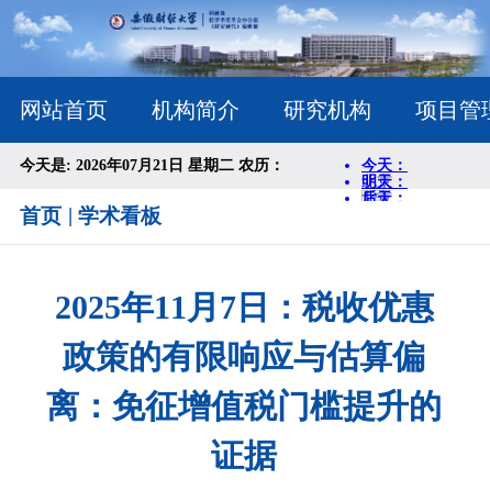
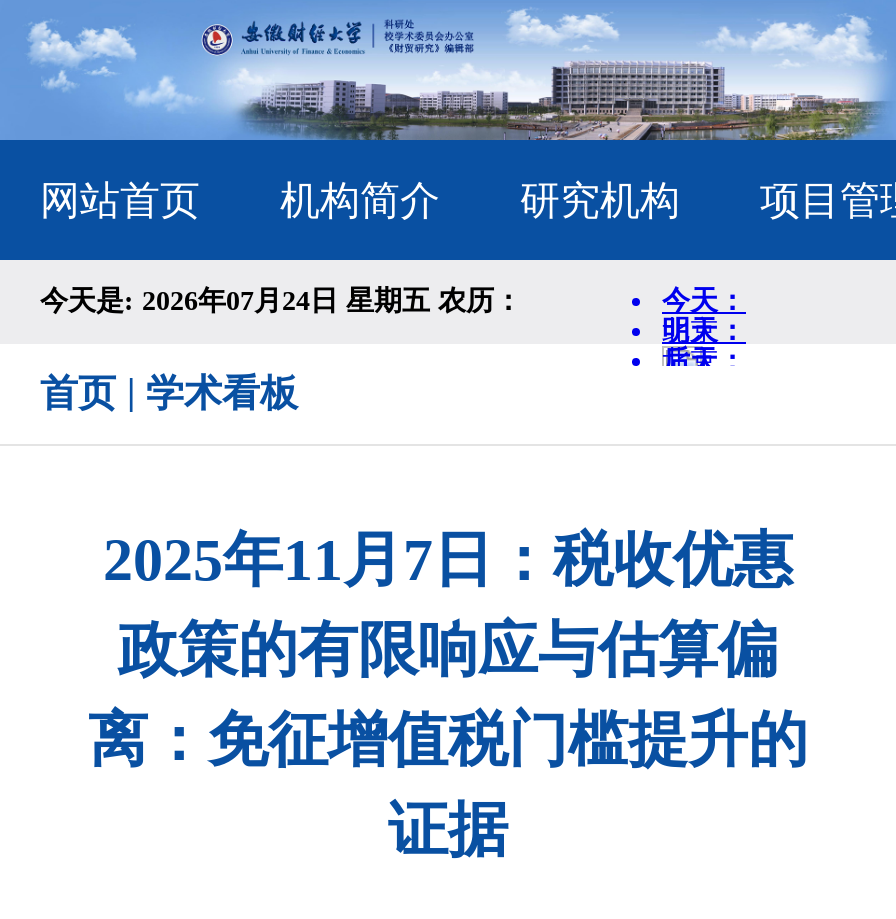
- 今天是: 2026年07月21日 星期二 农历：
+ 今天是: 2026年07月24日 星期五 农历：
